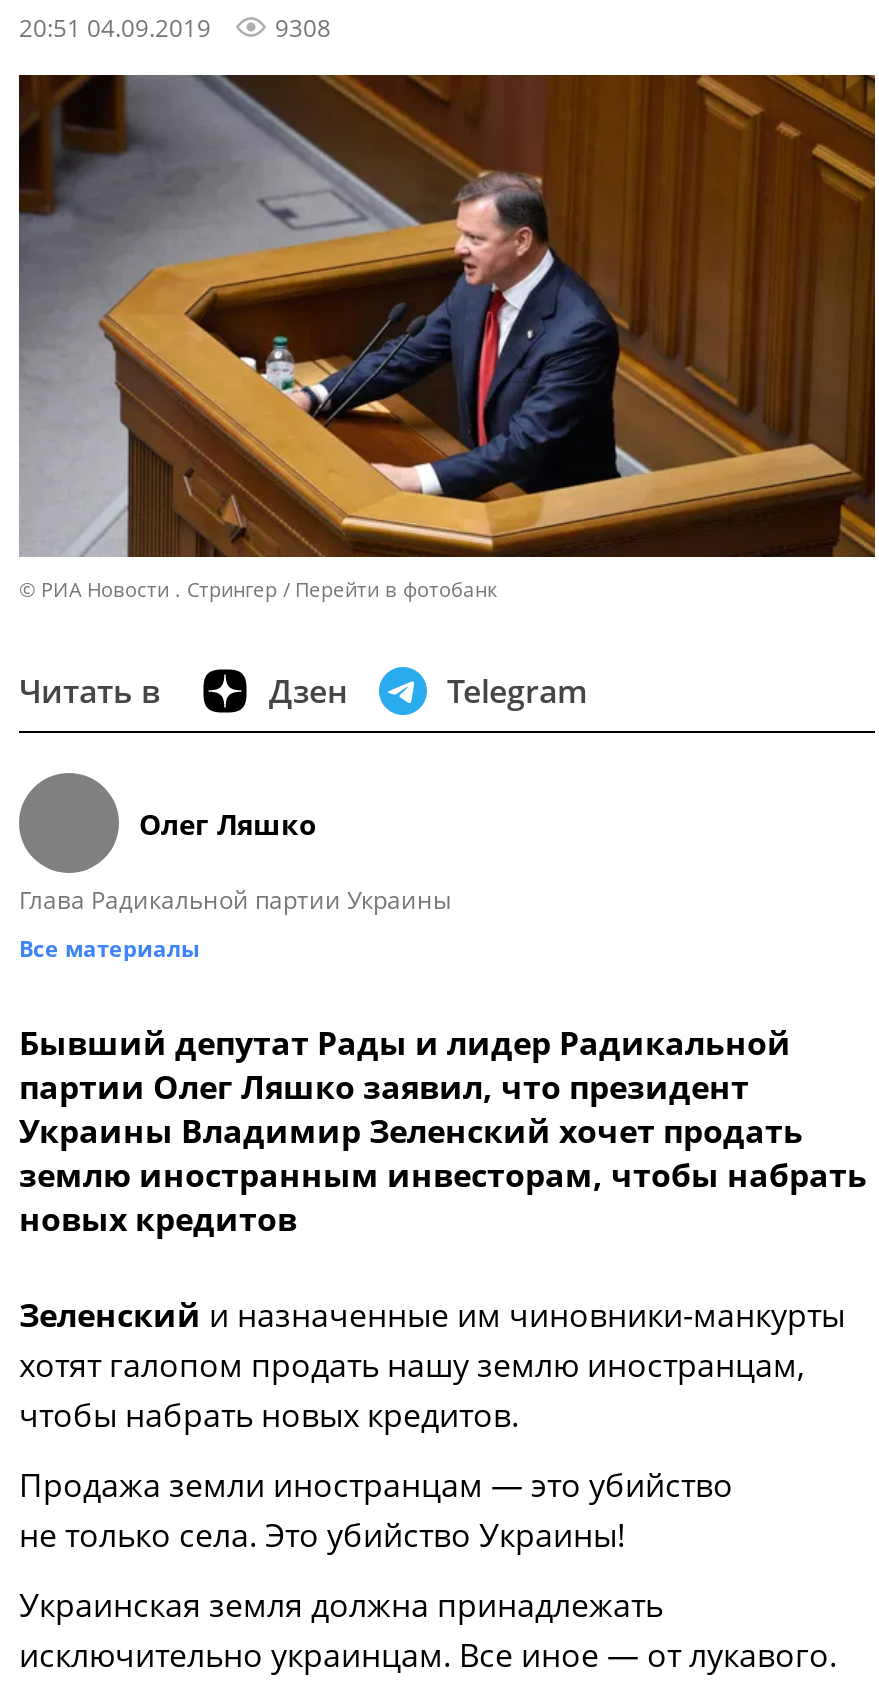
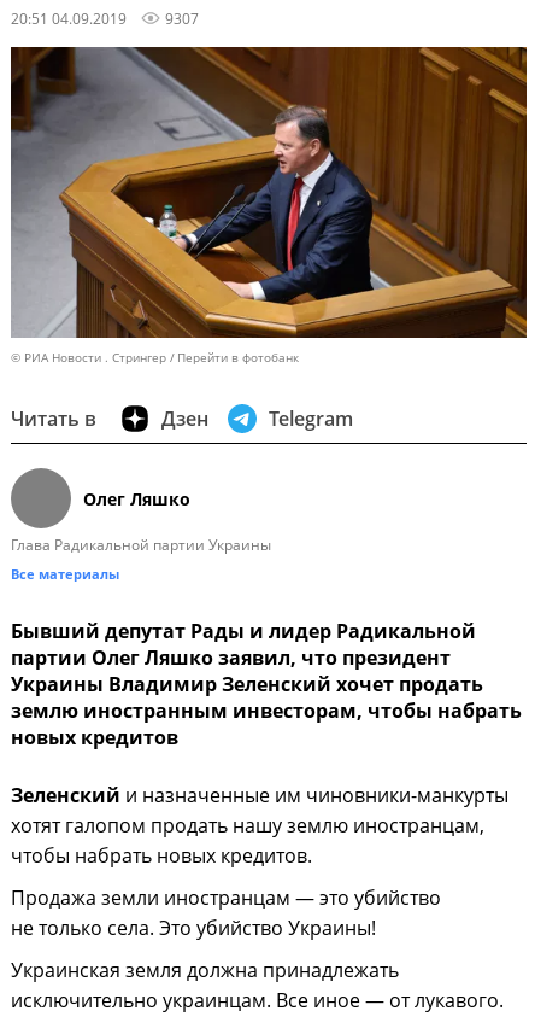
- 20:51 04.09.2019 9308
+ 20:51 04.09.2019 9307
